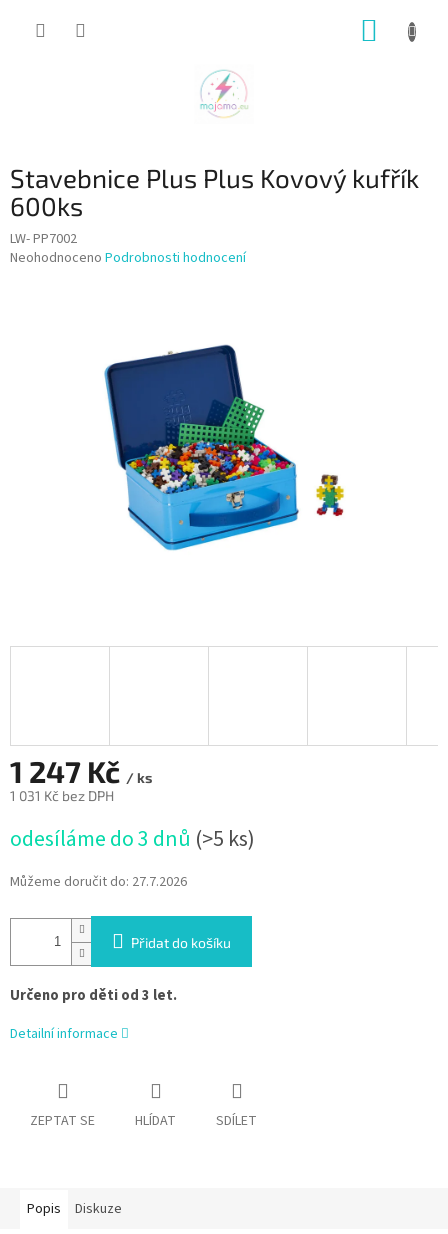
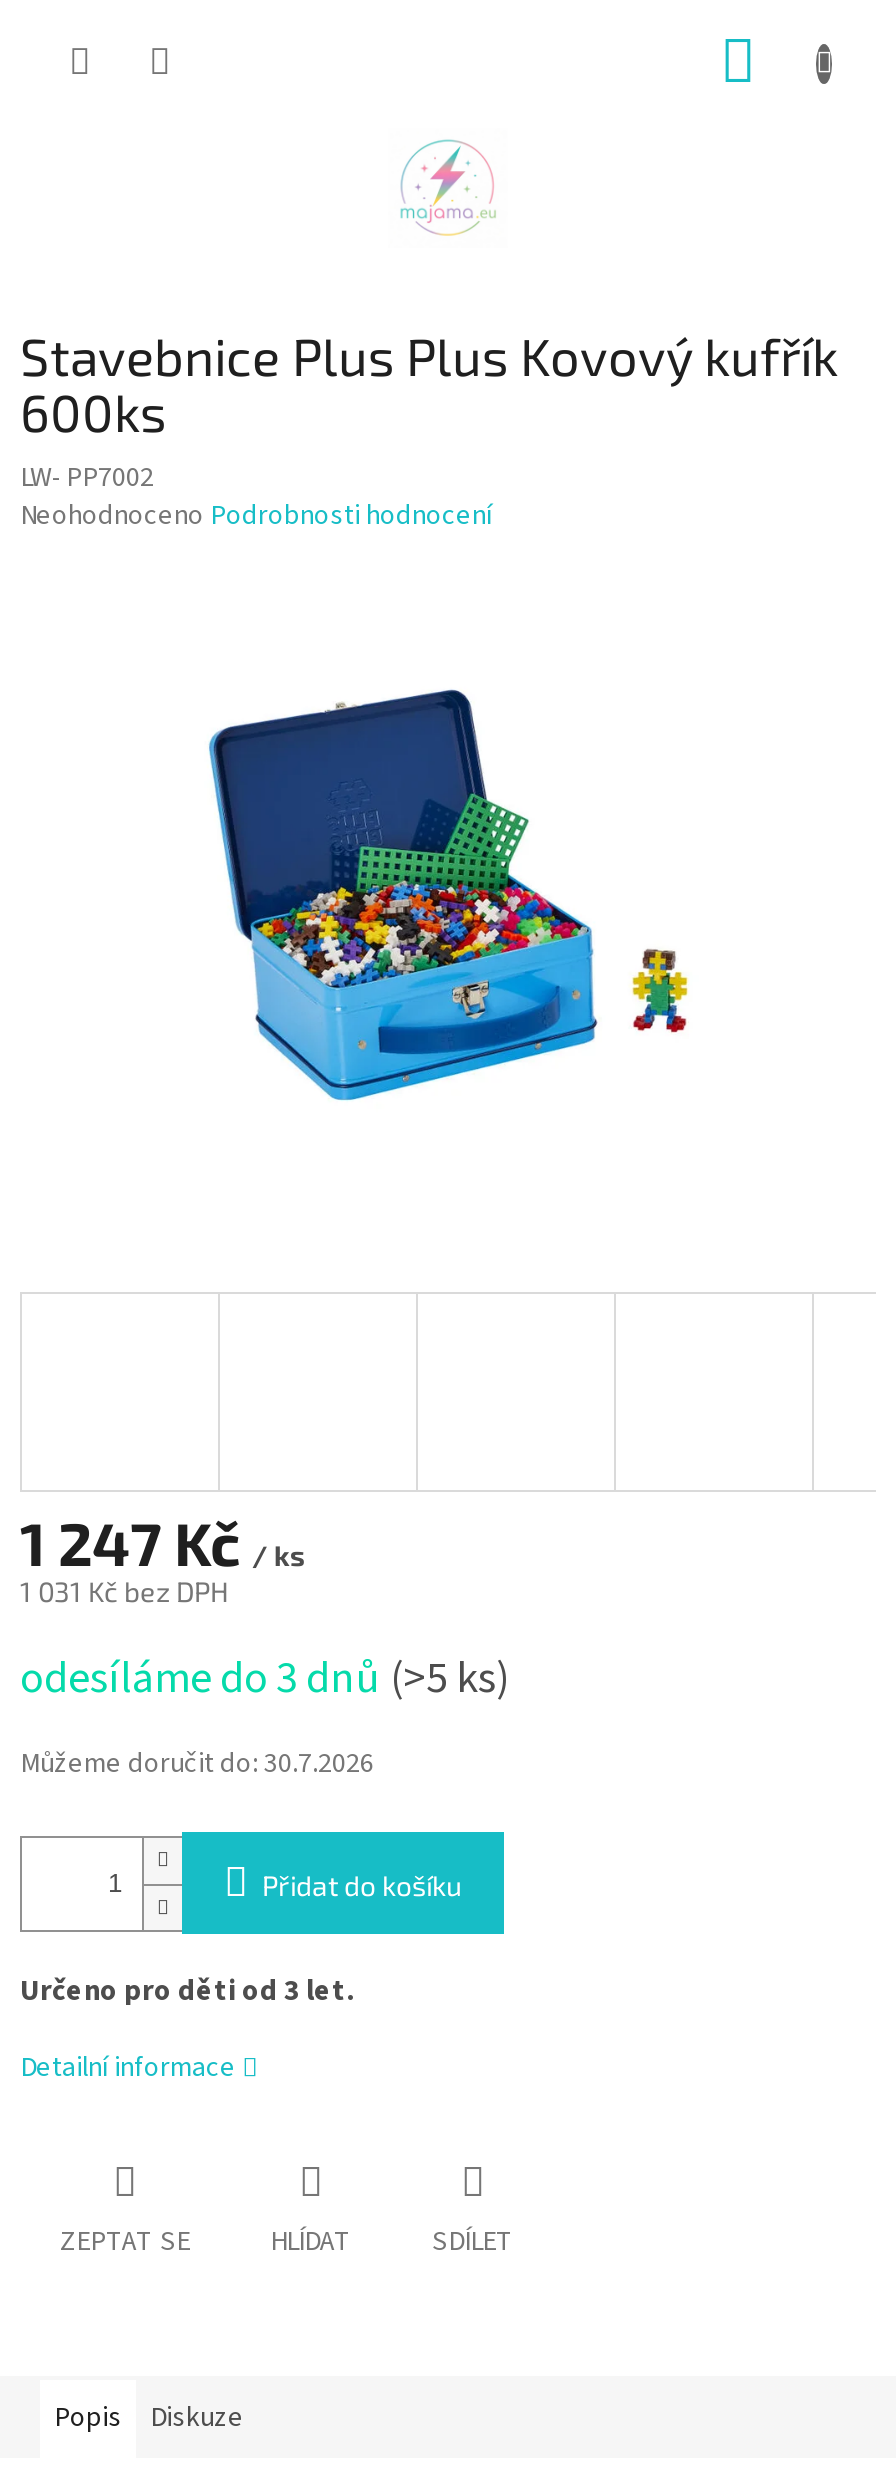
- Můžeme doručit do: 27.7.2026
+ Můžeme doručit do: 30.7.2026
